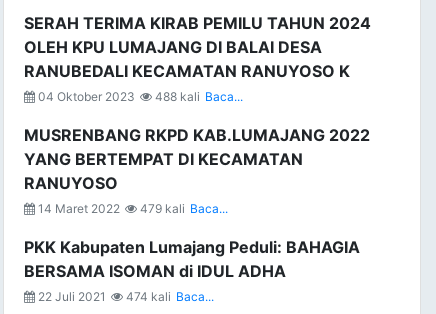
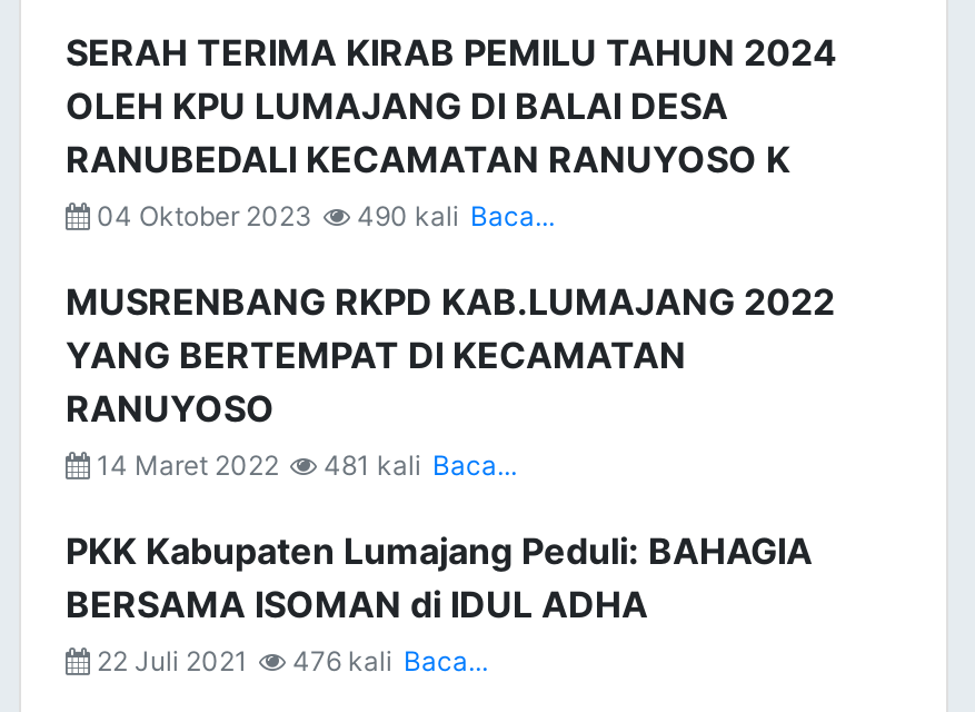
- 04 Oktober 2023 488 kali Baca...
+ 04 Oktober 2023 490 kali Baca...

- 14 Maret 2022 479 kali Baca...
+ 14 Maret 2022 481 kali Baca...

- 22 Juli 2021 474 kali Baca...
+ 22 Juli 2021 476 kali Baca...
